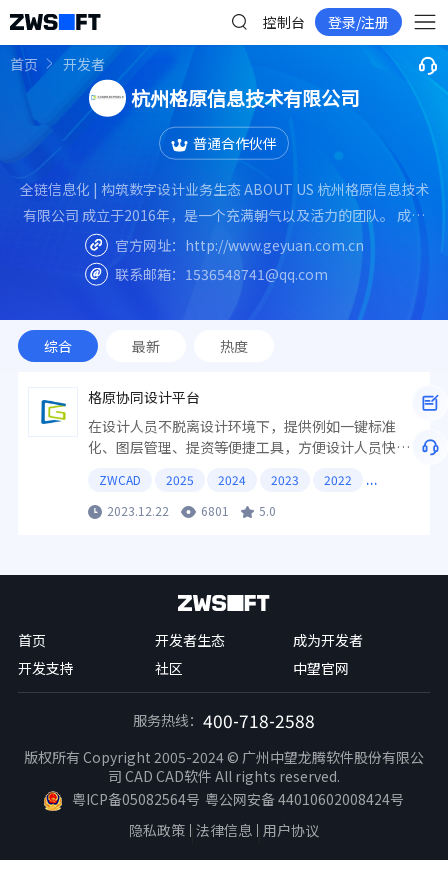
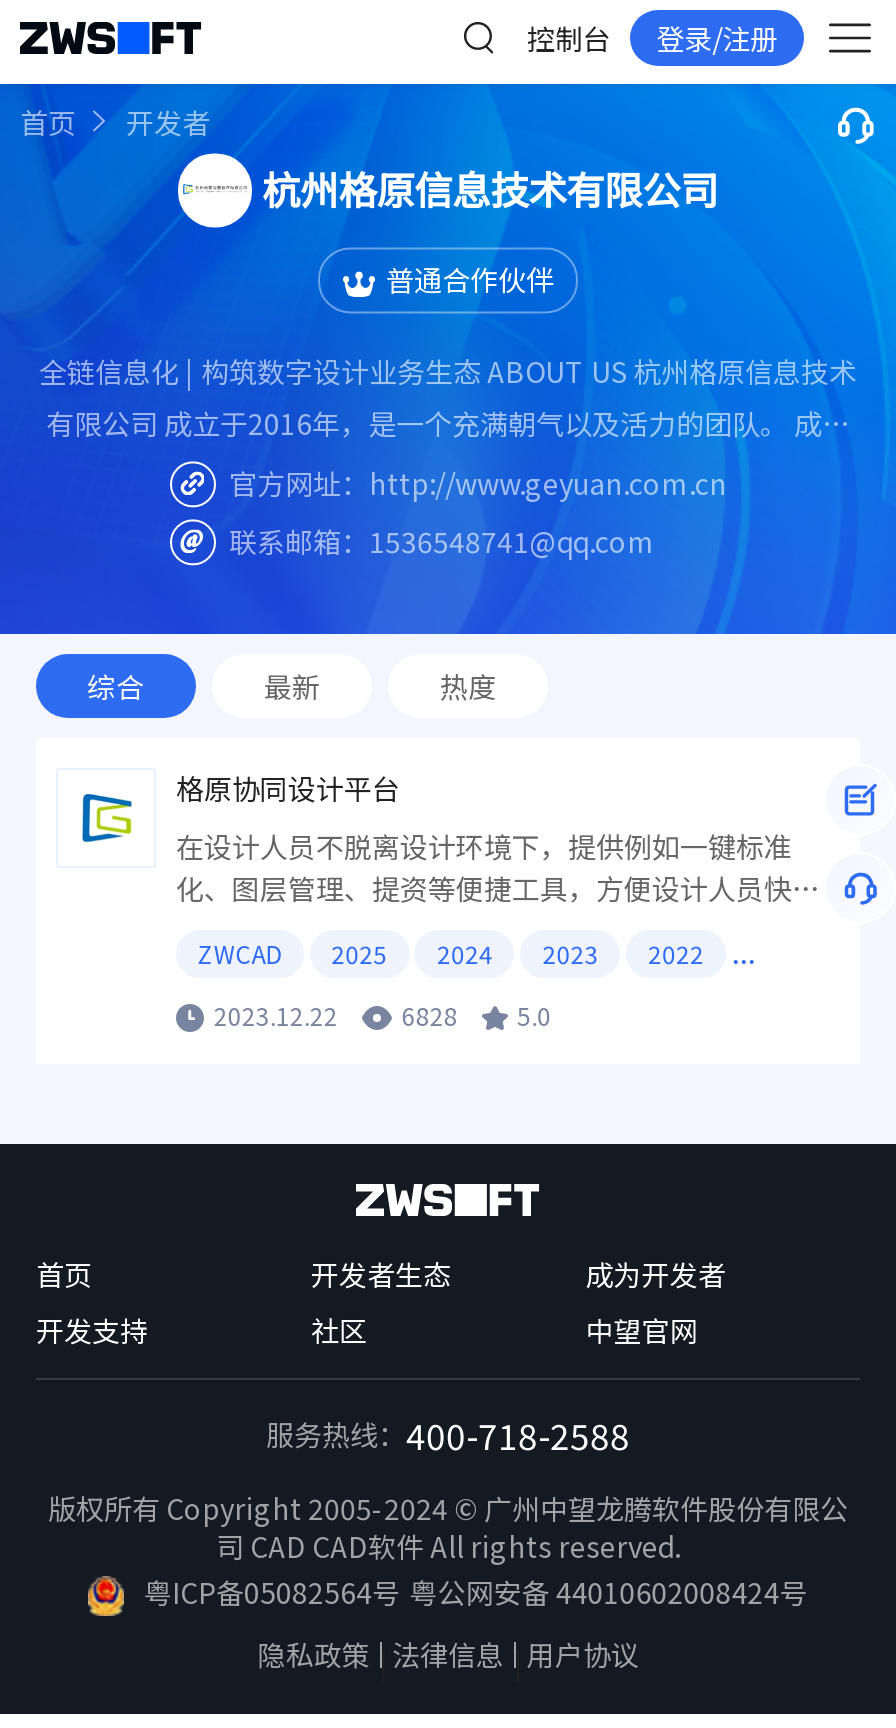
- 2023.12.22 6801 5.0
+ 2023.12.22 6828 5.0
